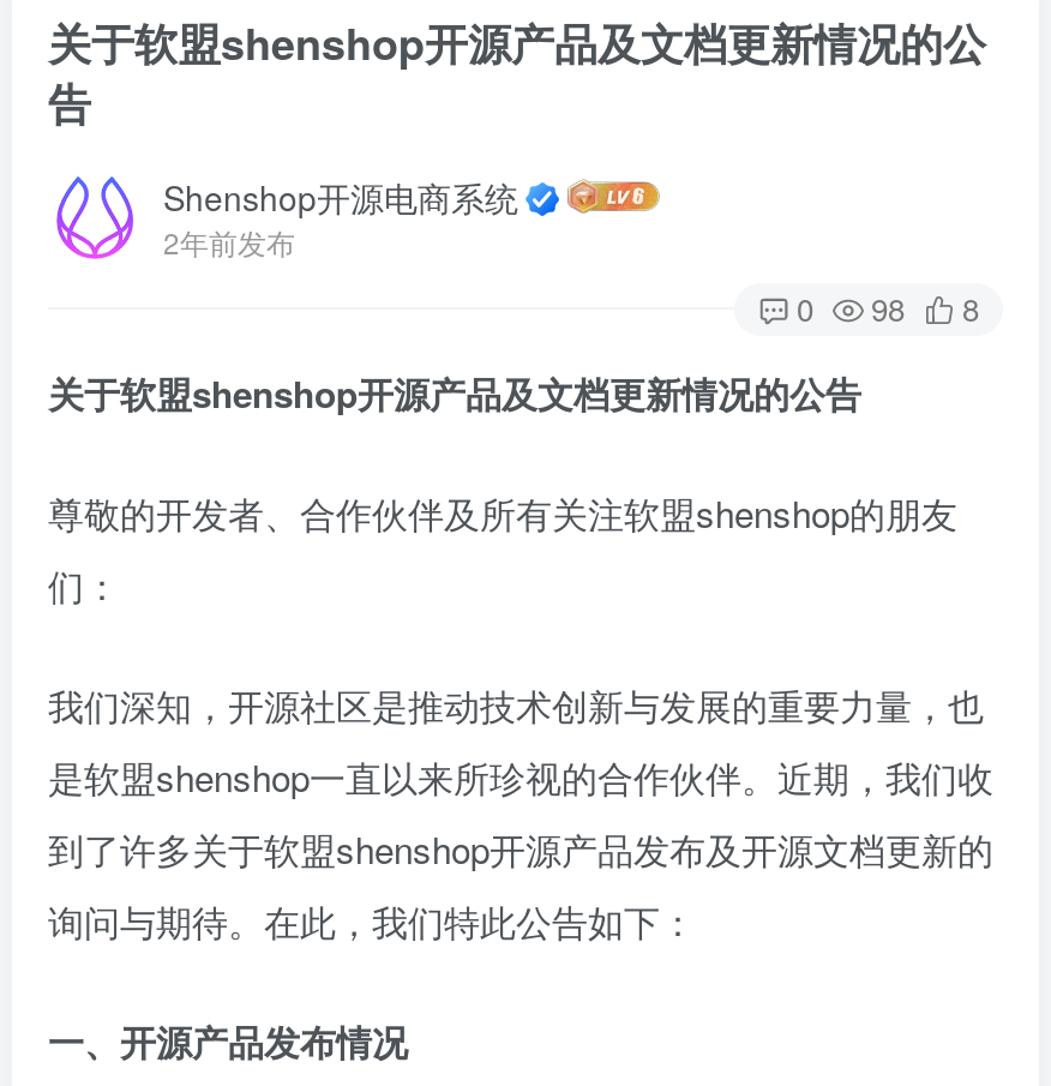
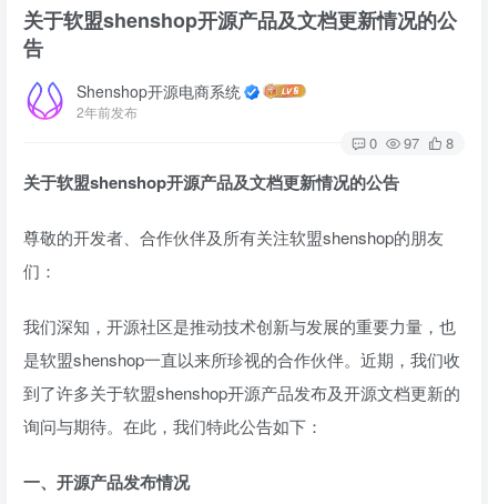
- 0 98 8
+ 0 97 8
